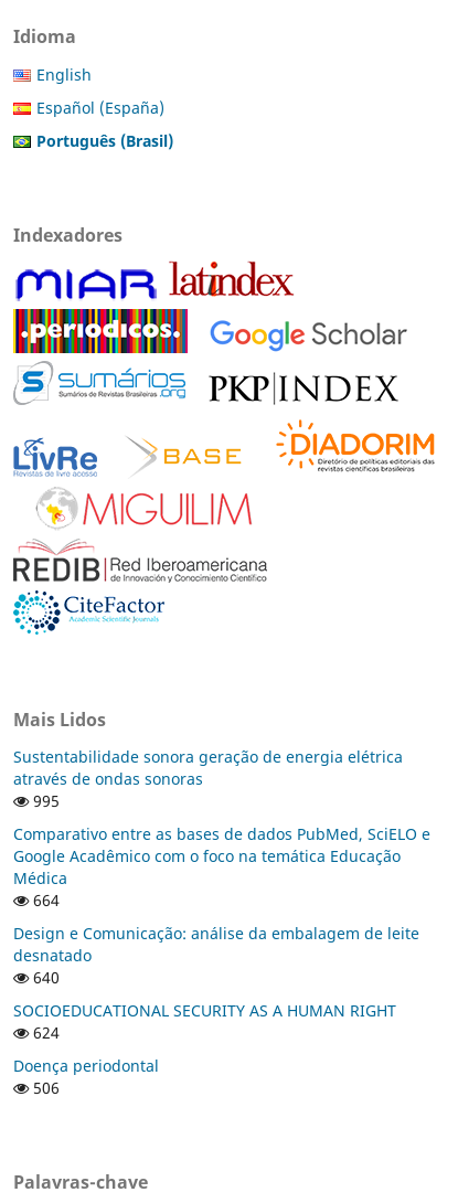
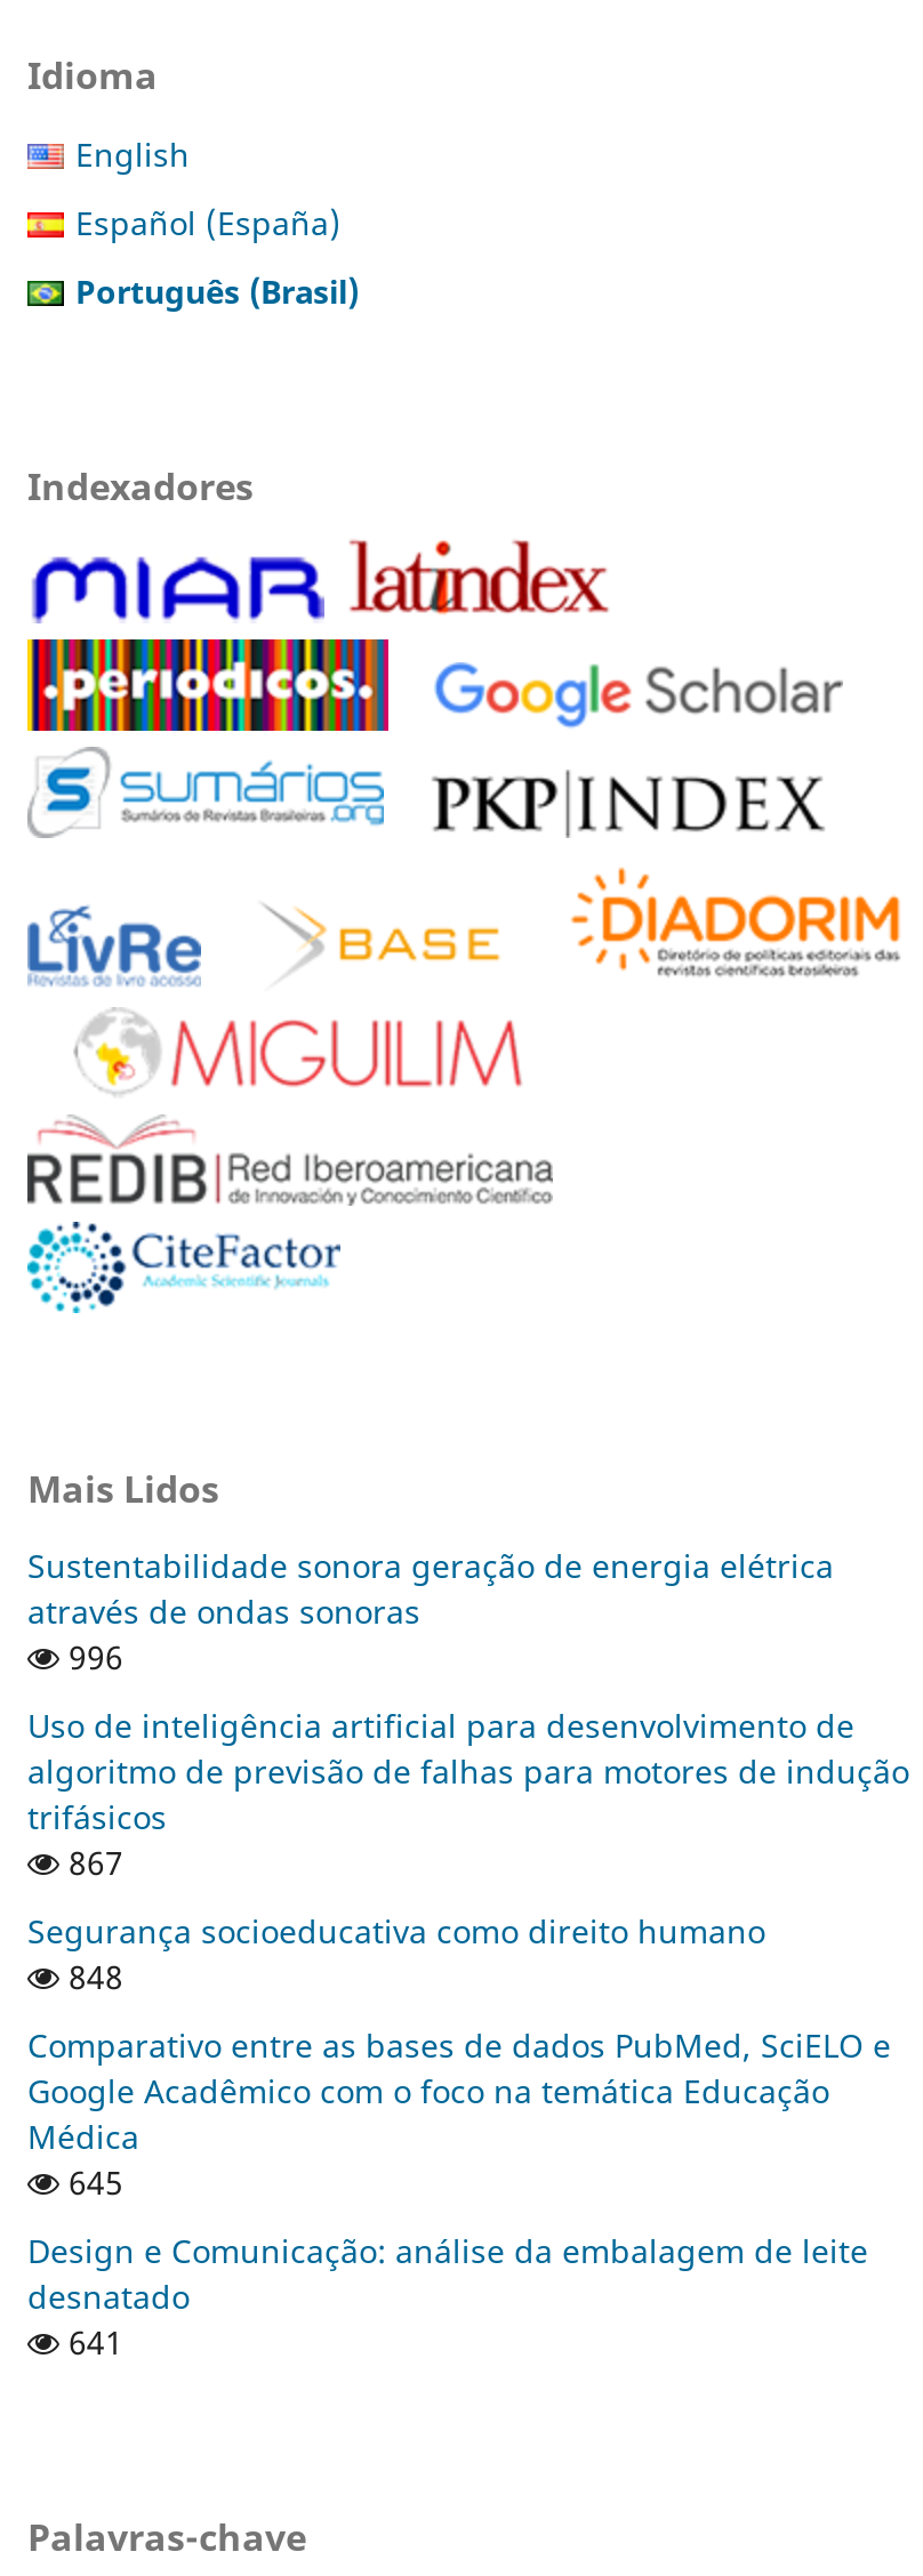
- 995
+ 996
+ Uso de inteligência artificial para desenvolvimento de
+ algoritmo de previsão de falhas para motores de indução
+ trifásicos
+ 867
+ Segurança socioeducativa como direito humano
+ 848

moved down: Comparativo entre as bases de dados PubMed, SciELO e | Google Acadêmico com o foco na temática Educação | Médica

- 664
+ 645

moved down: Design e Comunicação: análise da embalagem de leite | desnatado

- 640
- SOCIOEDUCATIONAL SECURITY AS A HUMAN RIGHT
- 624
- Doença periodontal
- 506
+ 641
